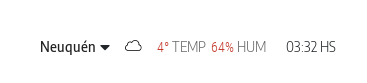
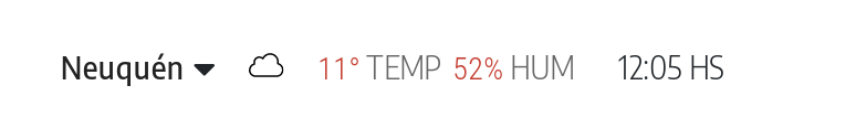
- 4° TEMP 64% HUM
+ 11° TEMP 52% HUM

- 03:32 HS
+ 12:05 HS
